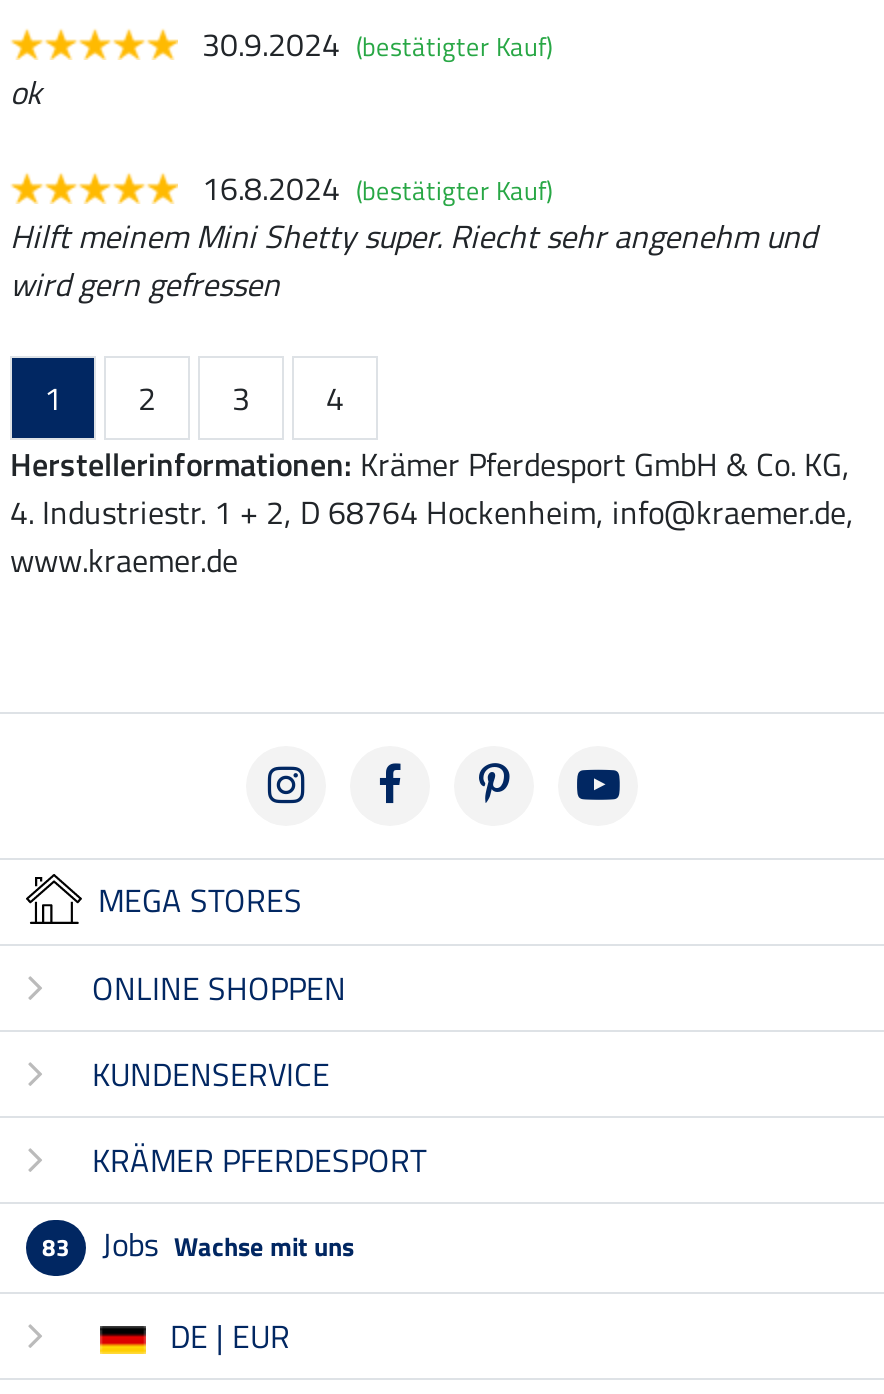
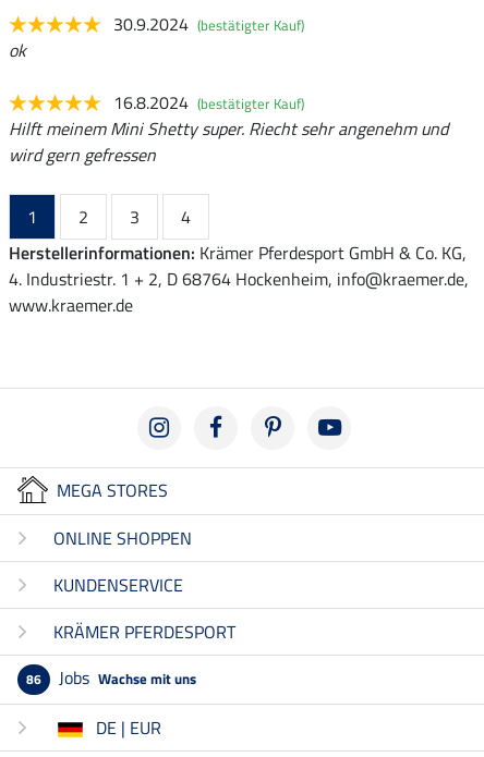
- 83 Jobs Wachse mit uns
+ 86 Jobs Wachse mit uns
